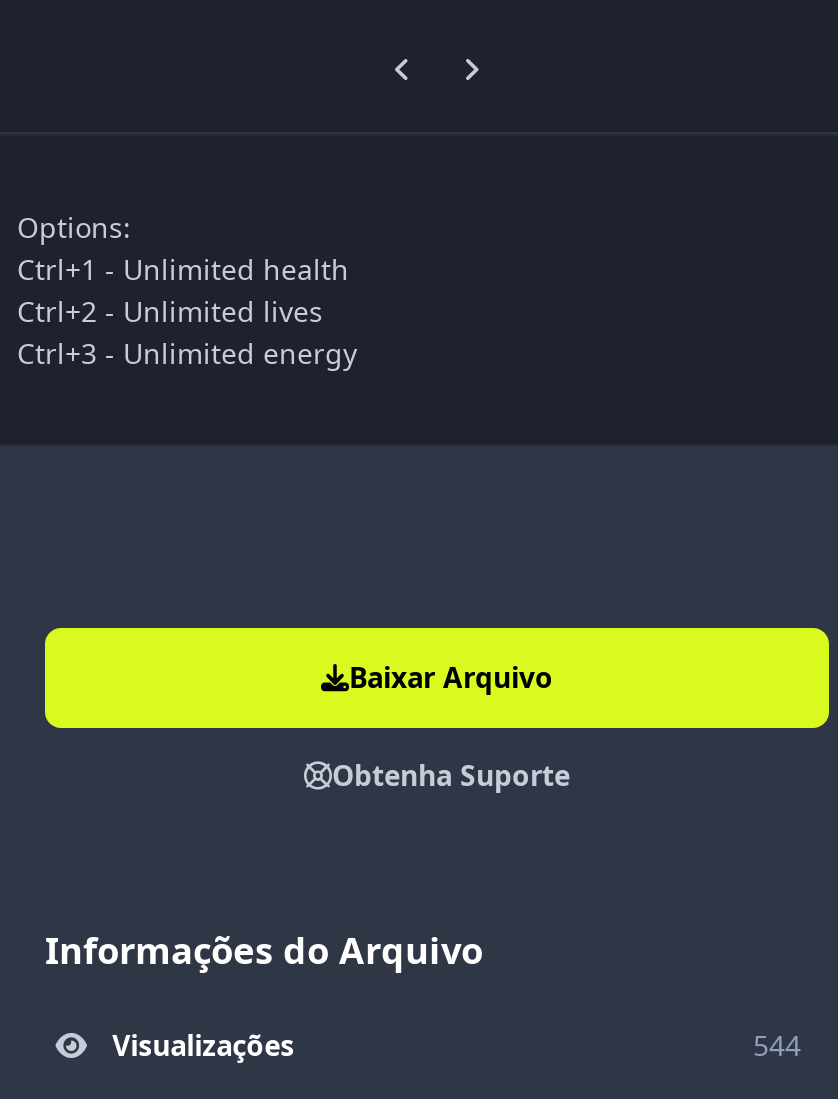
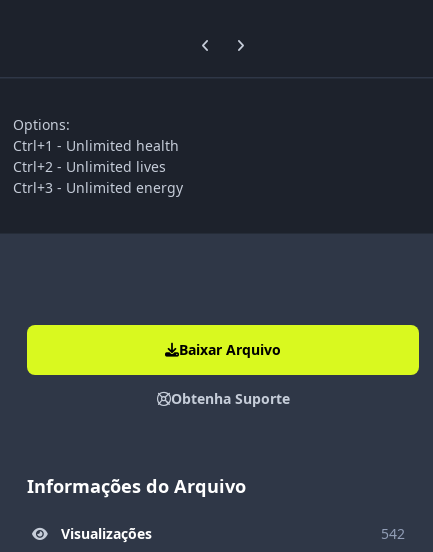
- 544
+ 542
